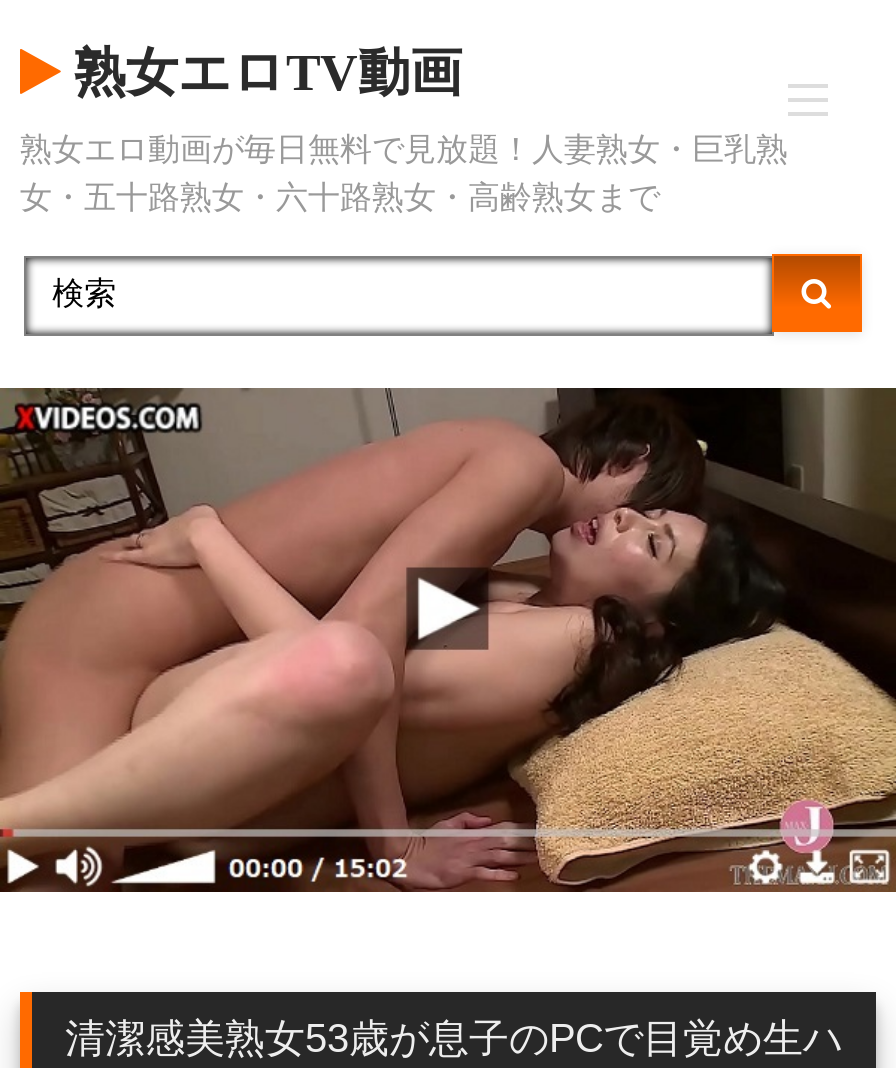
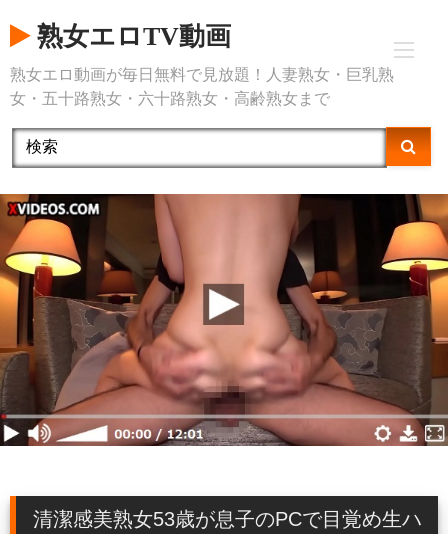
- [image]
+ [image]
